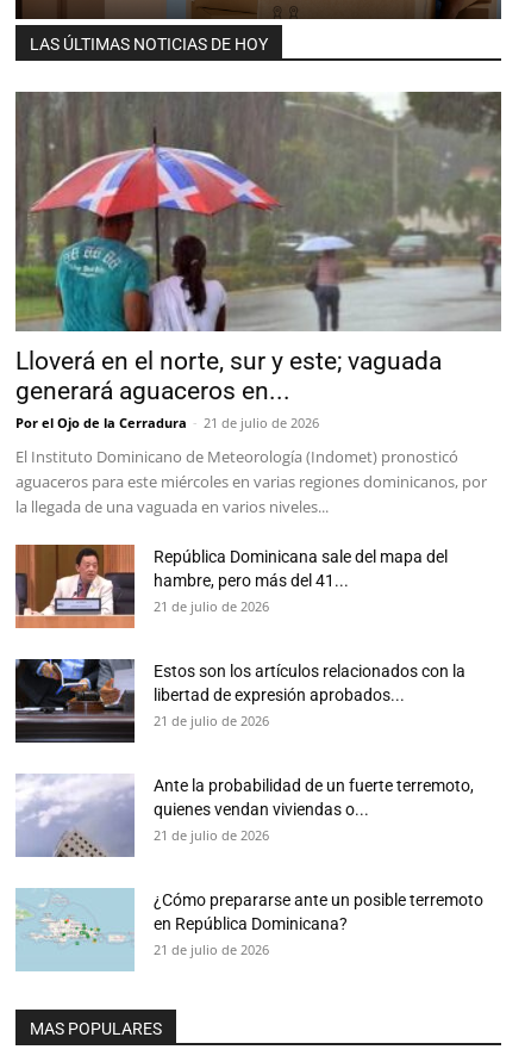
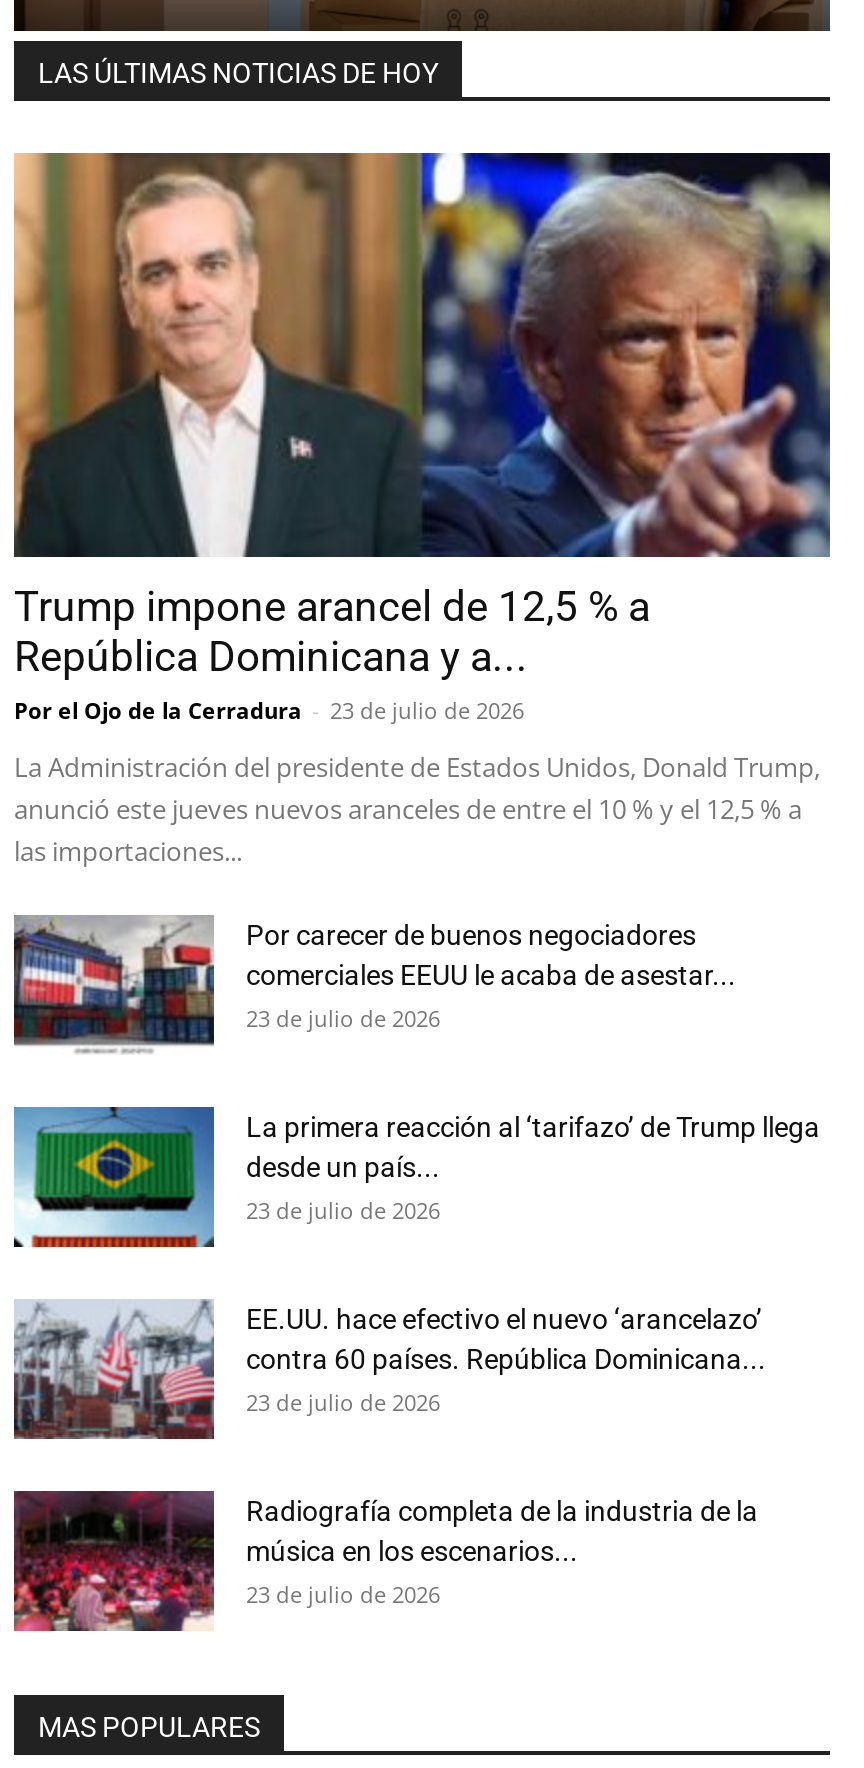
- [image]
- Lloverá en el norte, sur y este; vaguada
- generará aguaceros en...
- Por el Ojo de la Cerradura - 21 de julio de 2026
+ [image]
+ Trump impone arancel de 12,5 % a
+ República Dominicana y a...
+ Por el Ojo de la Cerradura - 23 de julio de 2026

- El Instituto Dominicano de Meteorología (Indomet) pronosticó
- aguaceros para este miércoles en varias regiones dominicanos, por
- la llegada de una vaguada en varios niveles...
+ La Administración del presidente de Estados Unidos, Donald Trump,
+ anunció este jueves nuevos aranceles de entre el 10 % y el 12,5 % a
+ las importaciones...

- [image]
- República Dominicana sale del mapa del
- hambre, pero más del 41...
- 21 de julio de 2026
+ [image]
+ Por carecer de buenos negociadores
+ comerciales EEUU le acaba de asestar...
+ 23 de julio de 2026

- [image]
- Estos son los artículos relacionados con la
- libertad de expresión aprobados...
- 21 de julio de 2026
+ [image]
+ La primera reacción al ‘tarifazo’ de Trump llega
+ desde un país...
+ 23 de julio de 2026

- [image]
- Ante la probabilidad de un fuerte terremoto,
- quienes vendan viviendas o...
- 21 de julio de 2026
+ [image]
+ EE.UU. hace efectivo el nuevo ‘arancelazo’
+ contra 60 países. República Dominicana...
+ 23 de julio de 2026

- [image]
- ¿Cómo prepararse ante un posible terremoto
- en República Dominicana?
- 21 de julio de 2026
+ [image]
+ Radiografía completa de la industria de la
+ música en los escenarios...
+ 23 de julio de 2026
